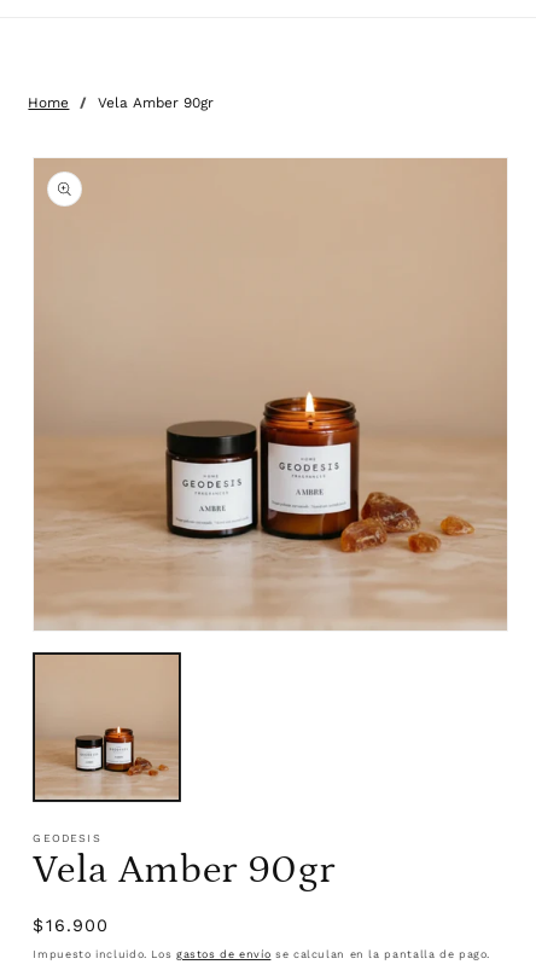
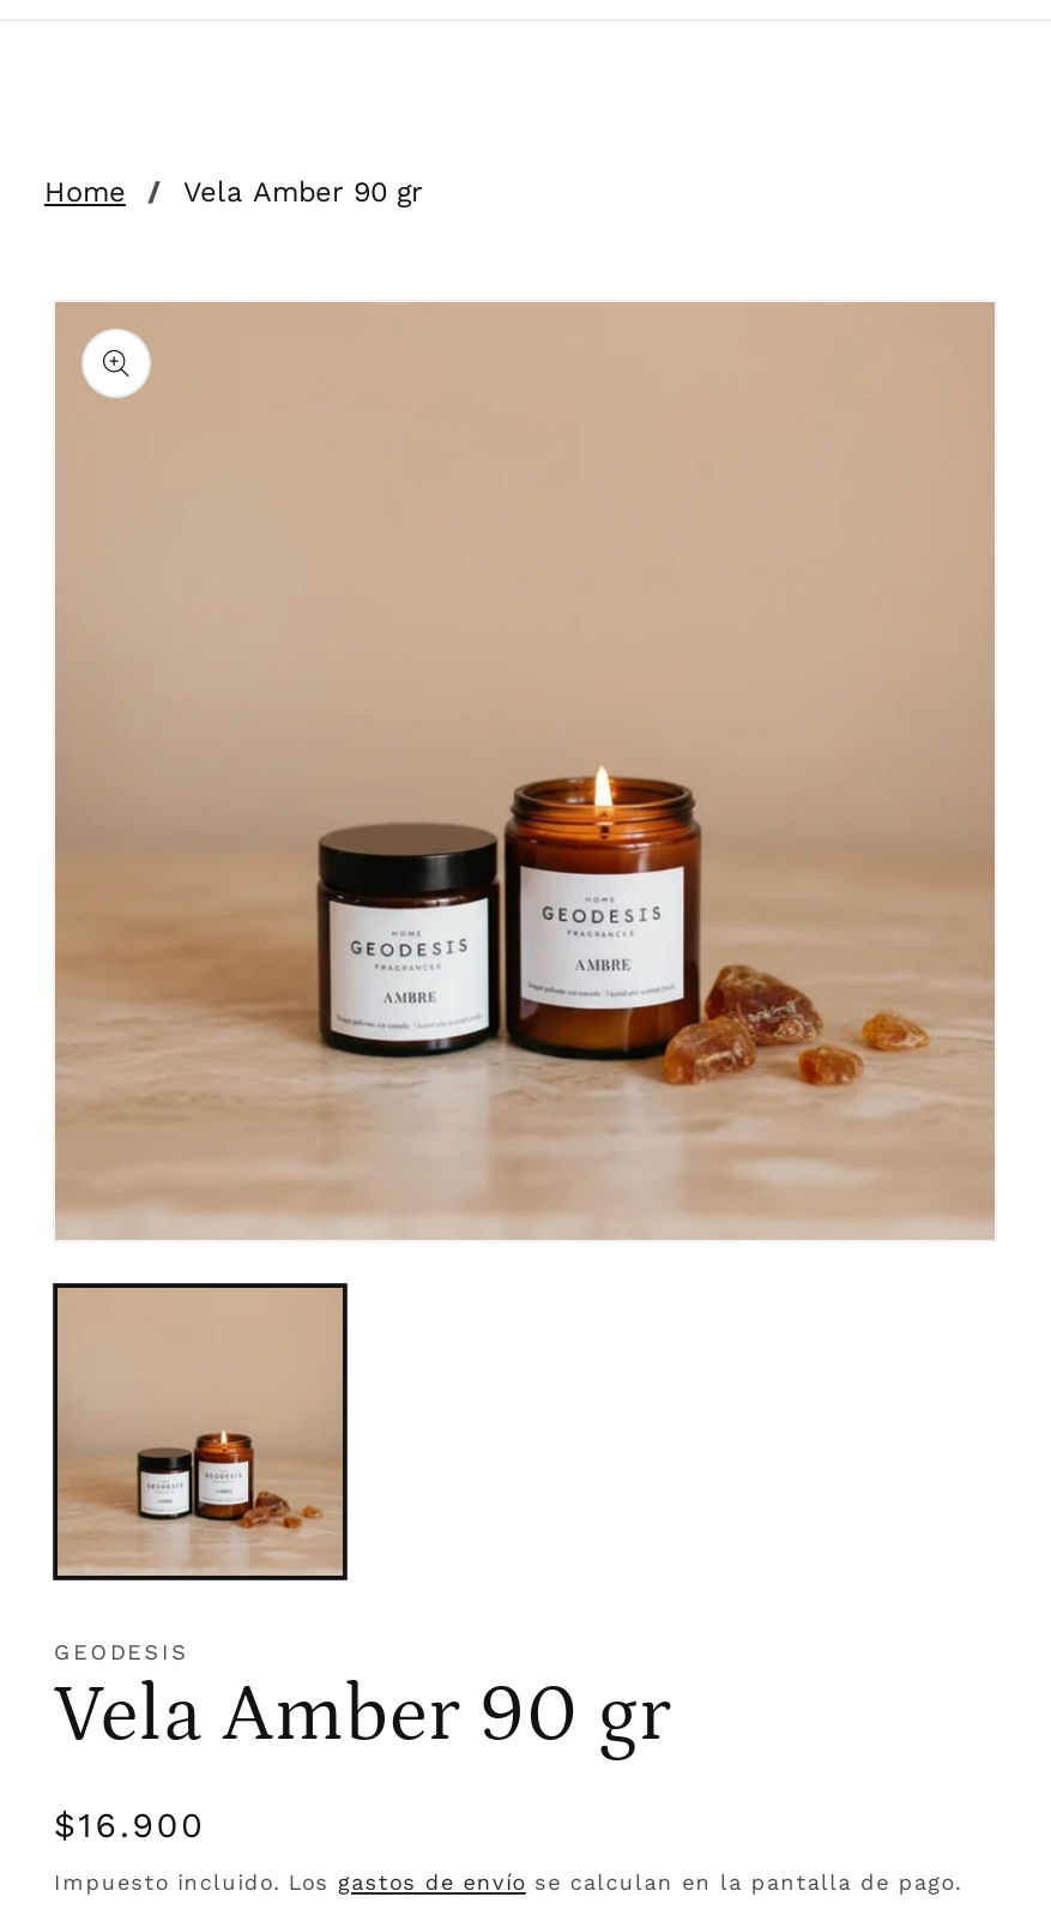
- Vela Amber 90gr
+ Vela Amber 90 gr

- Vela Amber 90gr
+ Vela Amber 90 gr
